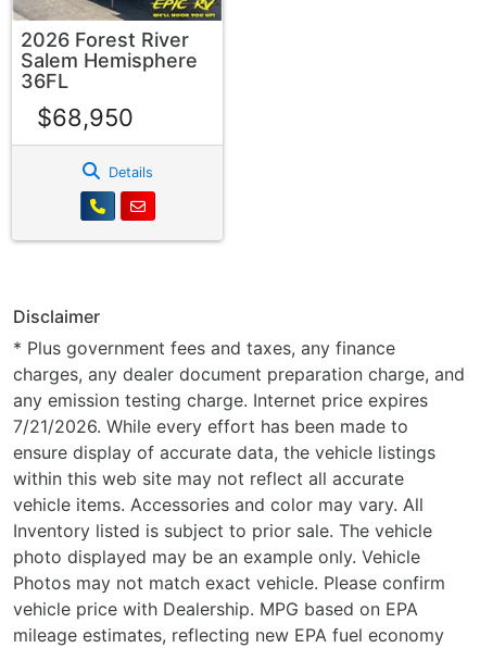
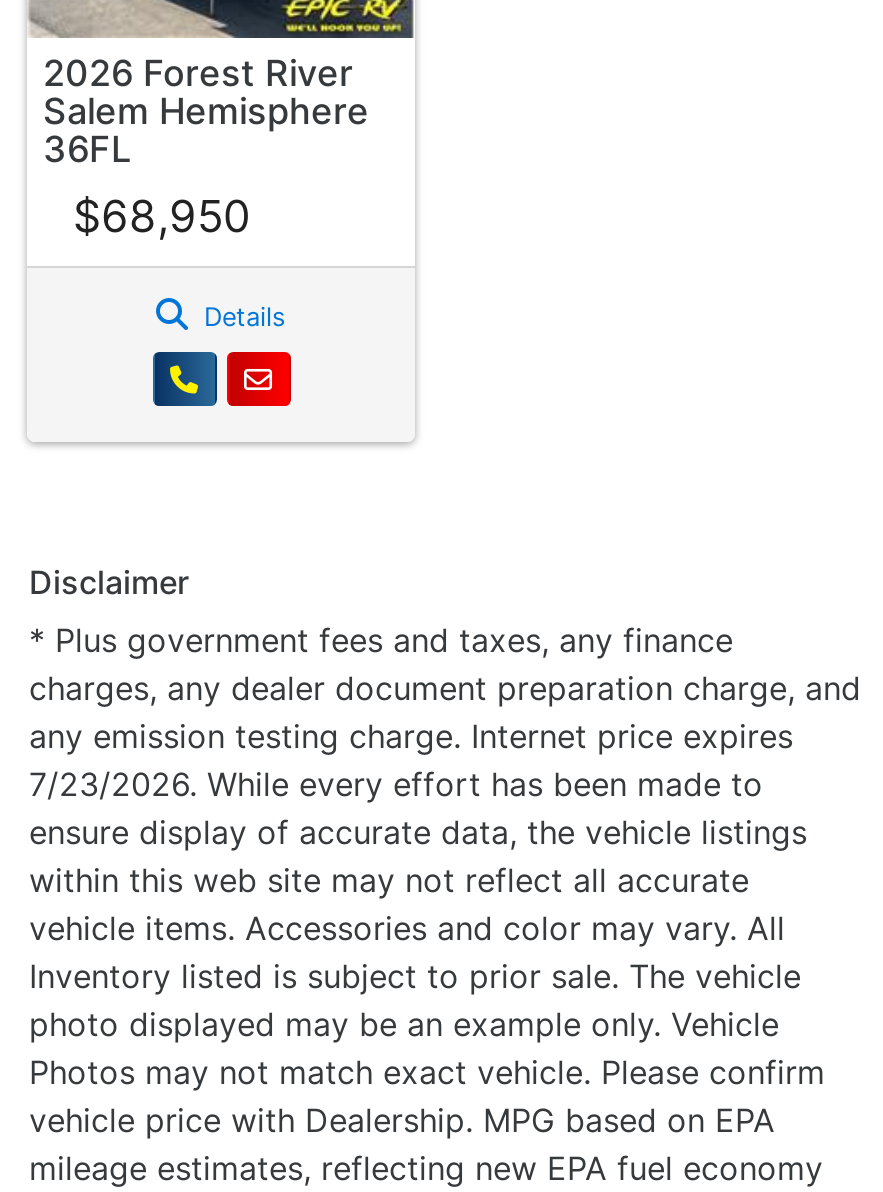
- 7/21/2026. While every effort has been made to
+ 7/23/2026. While every effort has been made to
